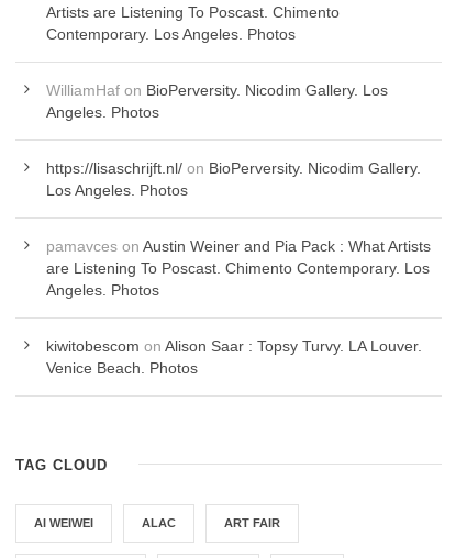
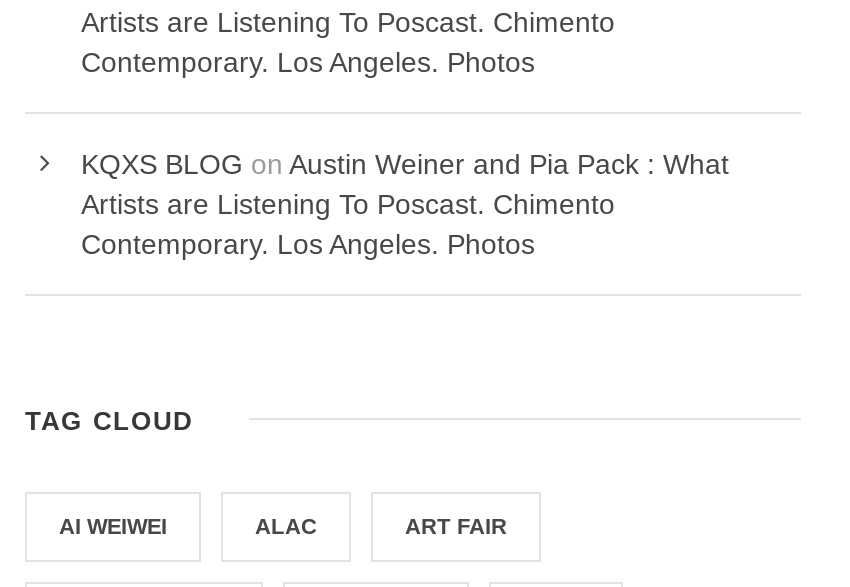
- WilliamHaf on BioPerversity. Nicodim Gallery. Los
- Angeles. Photos
- https://lisaschrijft.nl/ on BioPerversity. Nicodim Gallery.
- Los Angeles. Photos
- pamavces on Austin Weiner and Pia Pack : What Artists
- are Listening To Poscast. Chimento Contemporary. Los
- Angeles. Photos
- kiwitobescom on Alison Saar : Topsy Turvy. LA Louver.
- Venice Beach. Photos
+ KQXS BLOG on Austin Weiner and Pia Pack : What
+ Artists are Listening To Poscast. Chimento
+ Contemporary. Los Angeles. Photos
